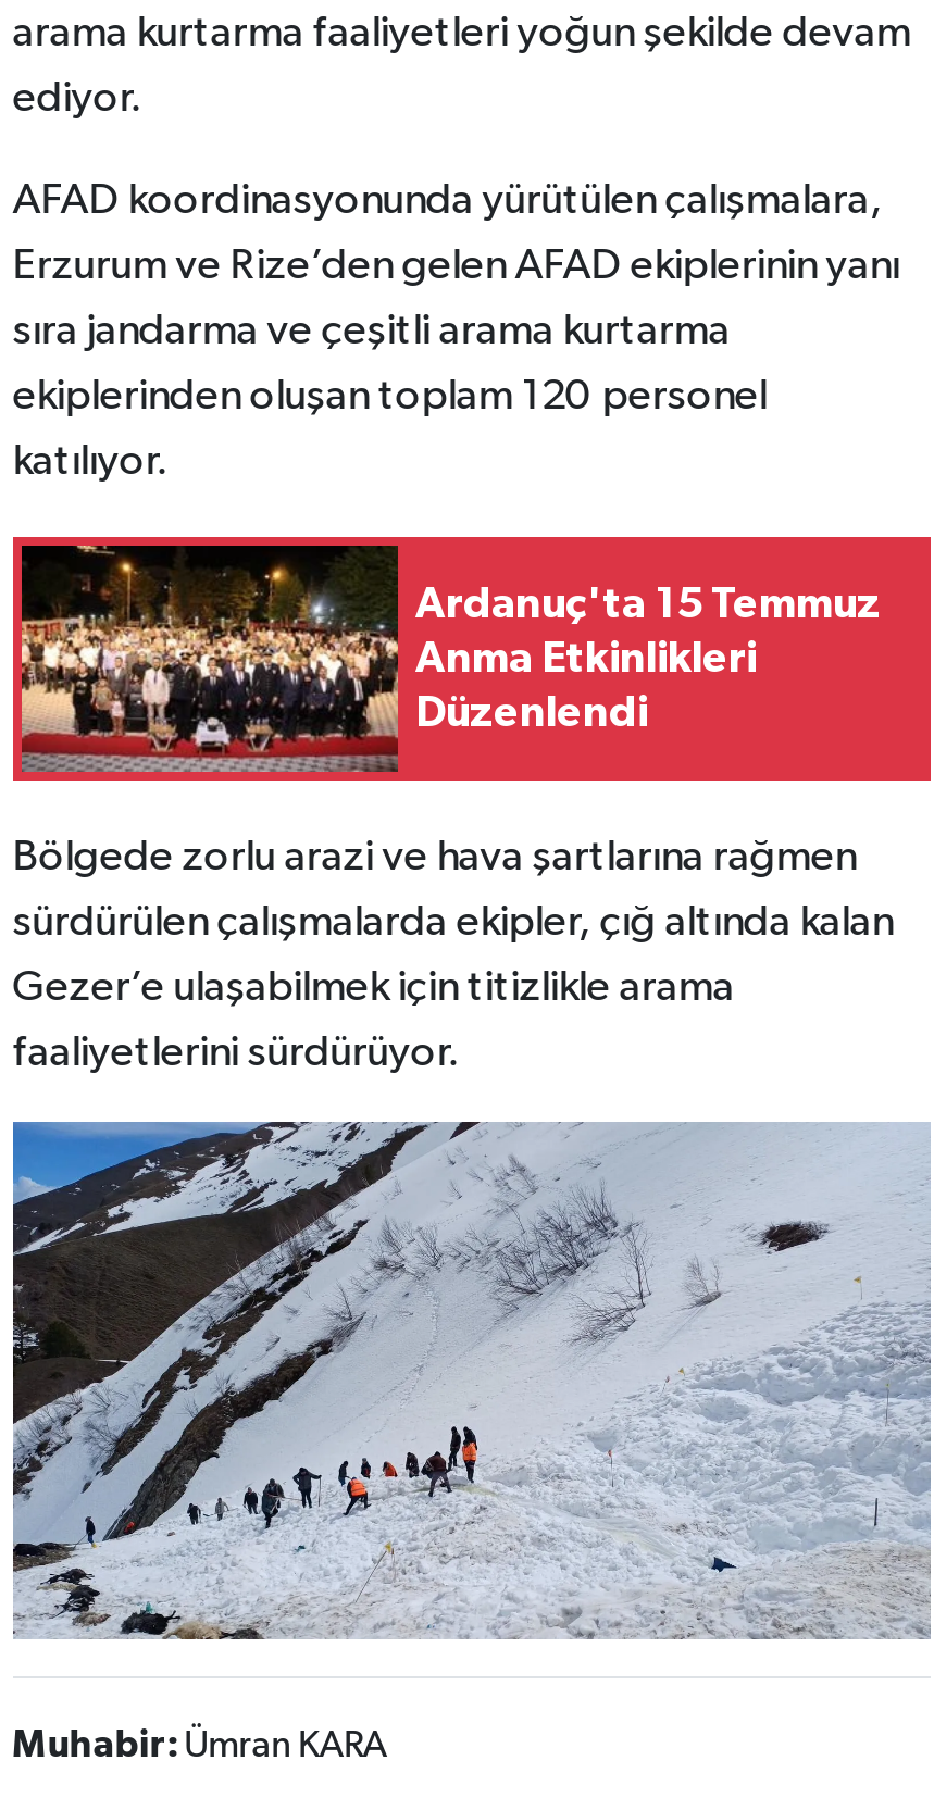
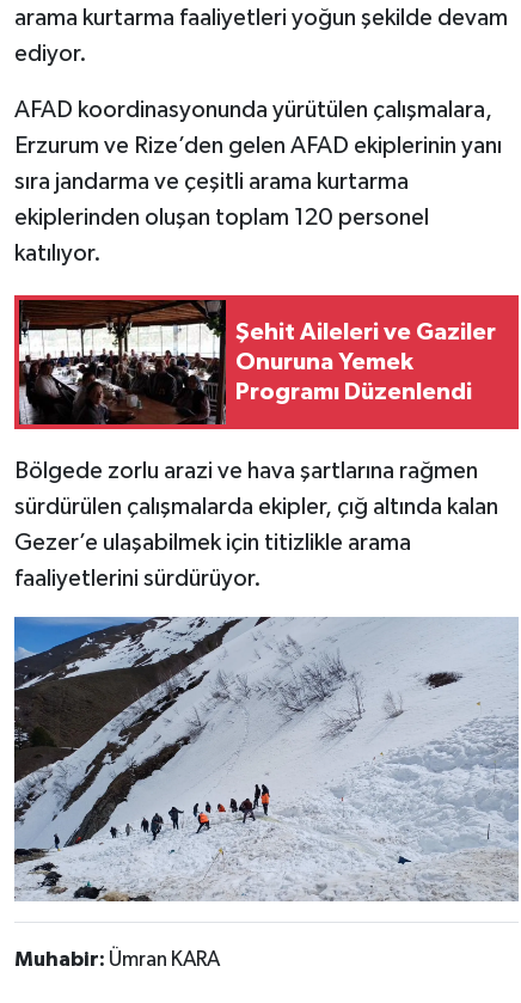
- [image]
- Ardanuç'ta 15 Temmuz
- Anma Etkinlikleri
- Düzenlendi
+ [image]
+ Şehit Aileleri ve Gaziler
+ Onuruna Yemek
+ Programı Düzenlendi
